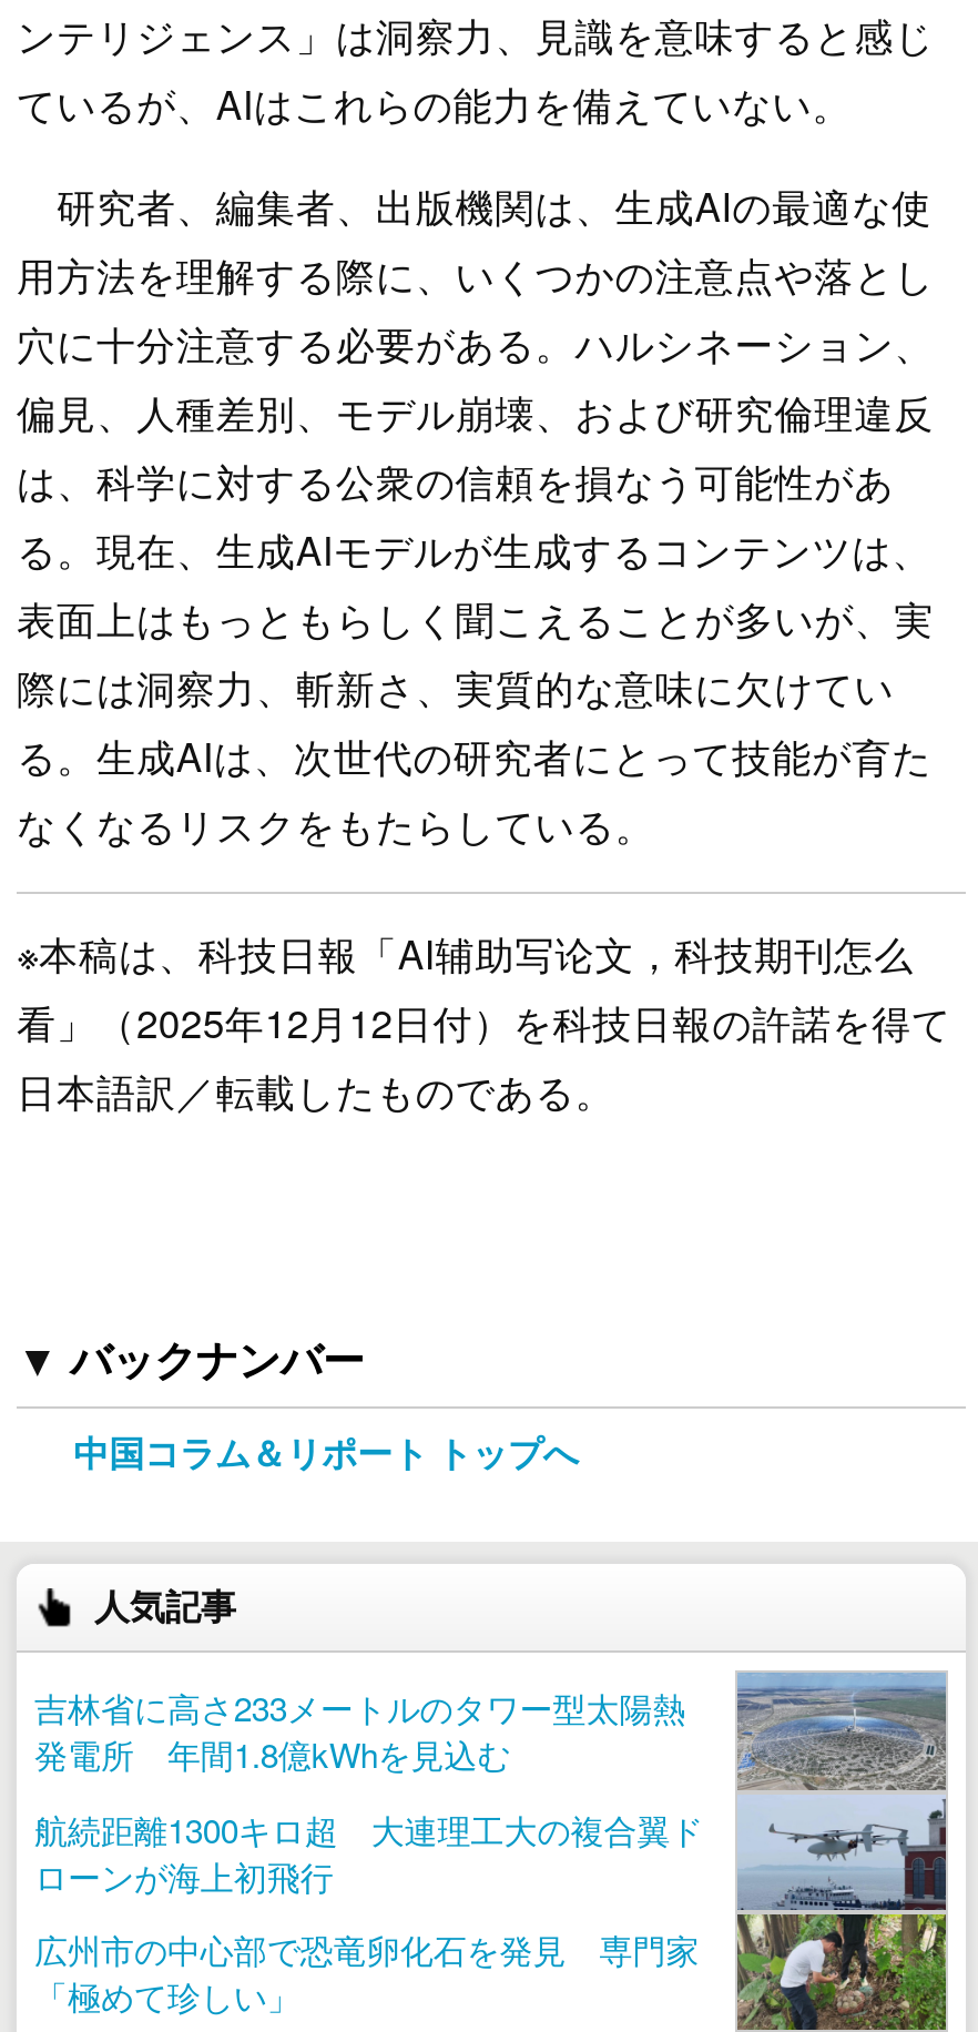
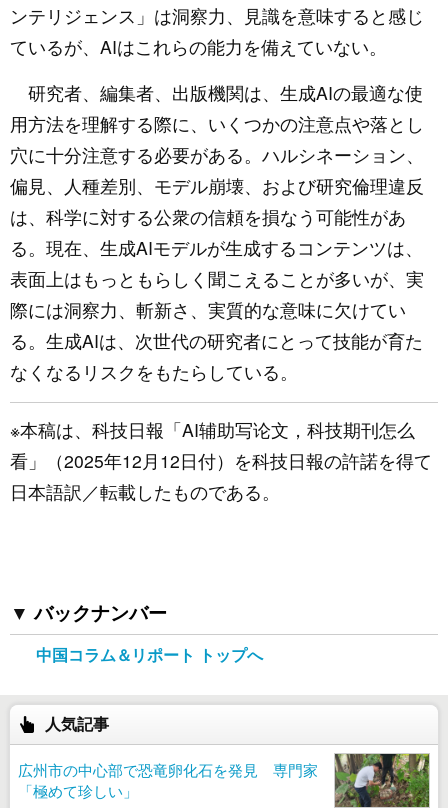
- [image]
- 吉林省に高さ233メートルのタワー型太陽熱
- 発電所 年間1.8億kWhを見込む
- 航続距離1300キロ超 大連理工大の複合翼ド
- ローンが海上初飛行
